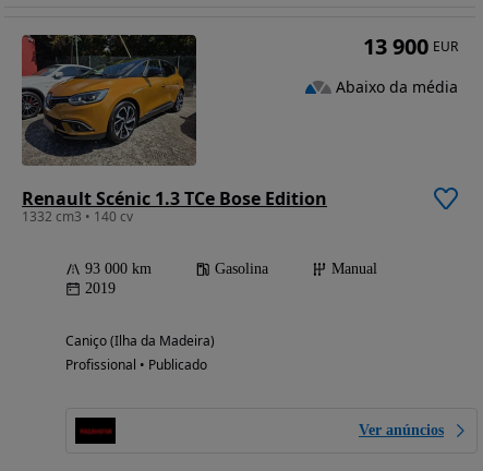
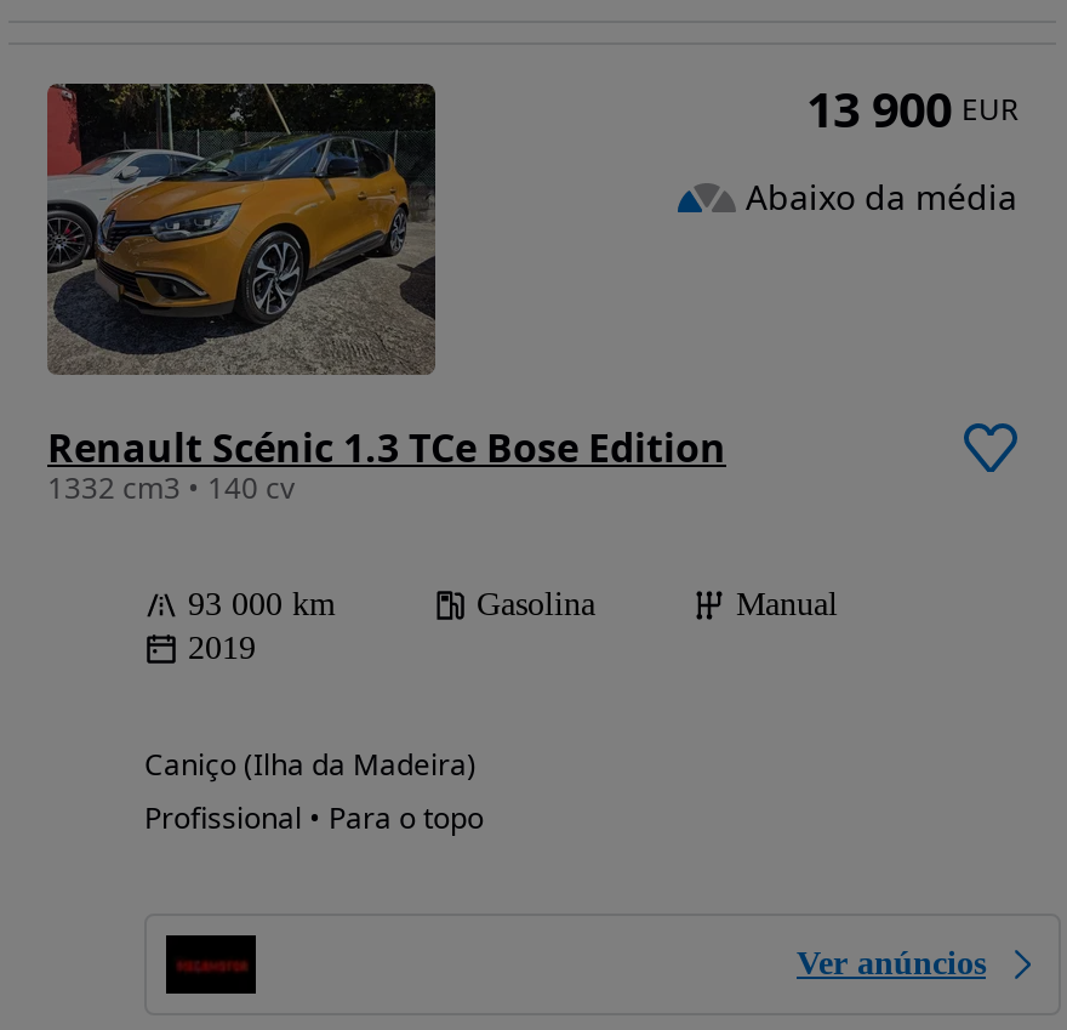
- Profissional • Publicado
+ Profissional • Para o topo
